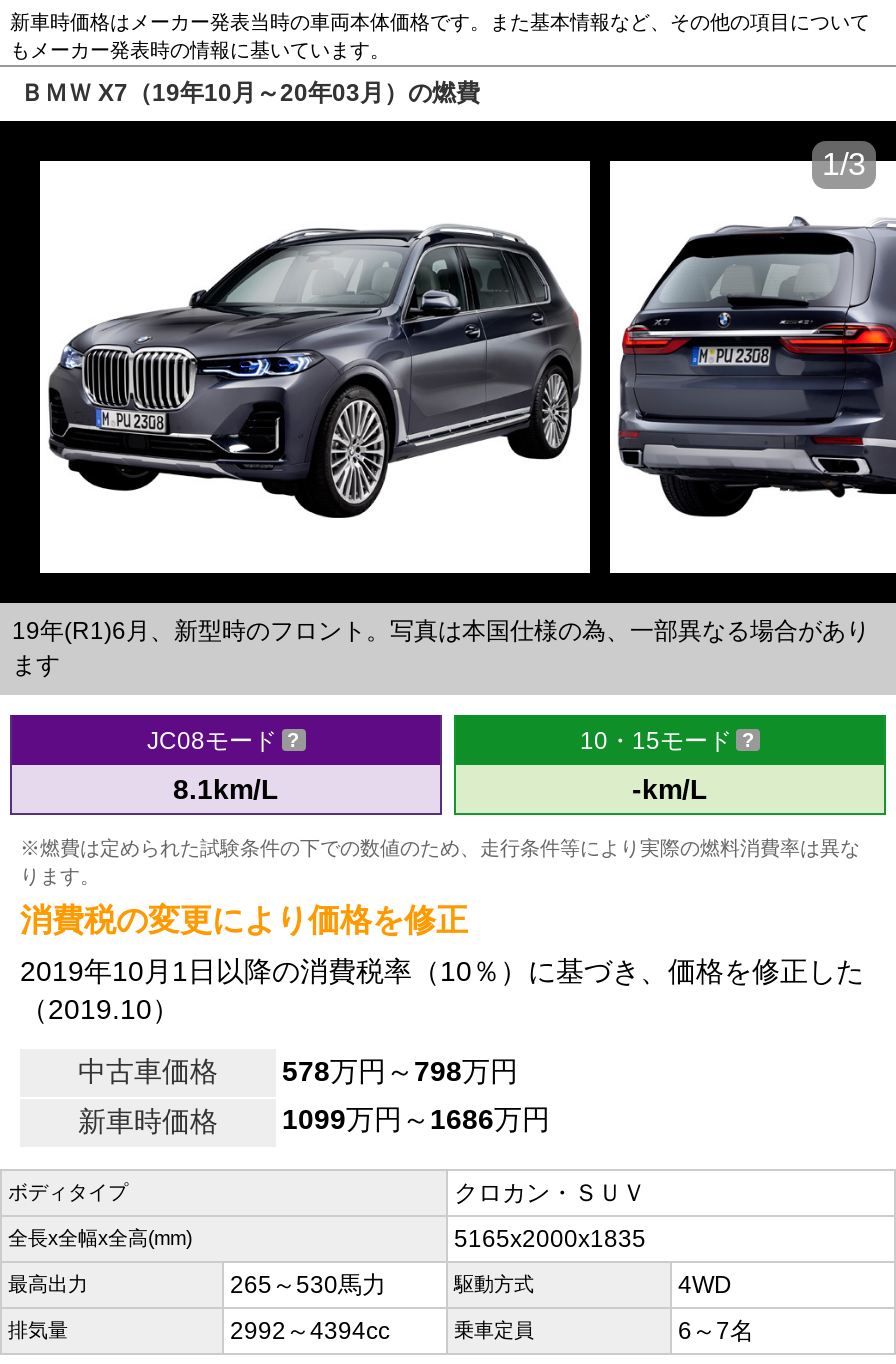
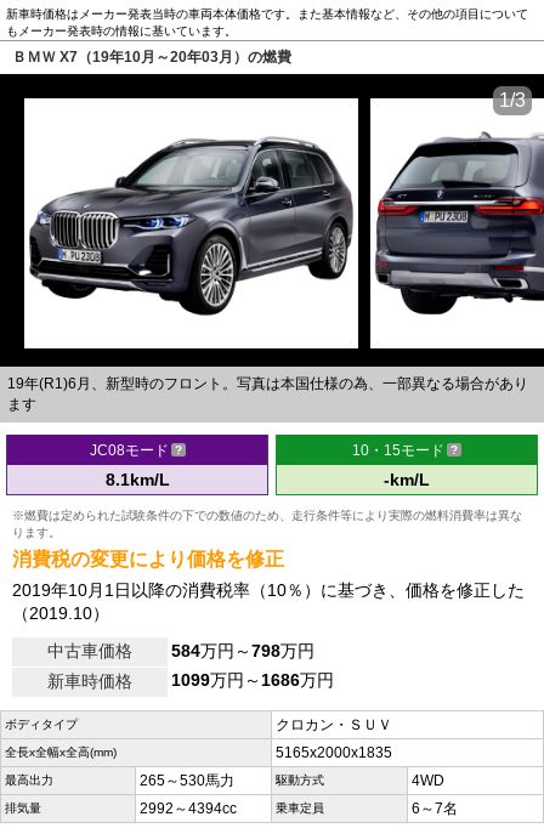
- 中古車価格 578万円～798万円
+ 中古車価格 584万円～798万円
